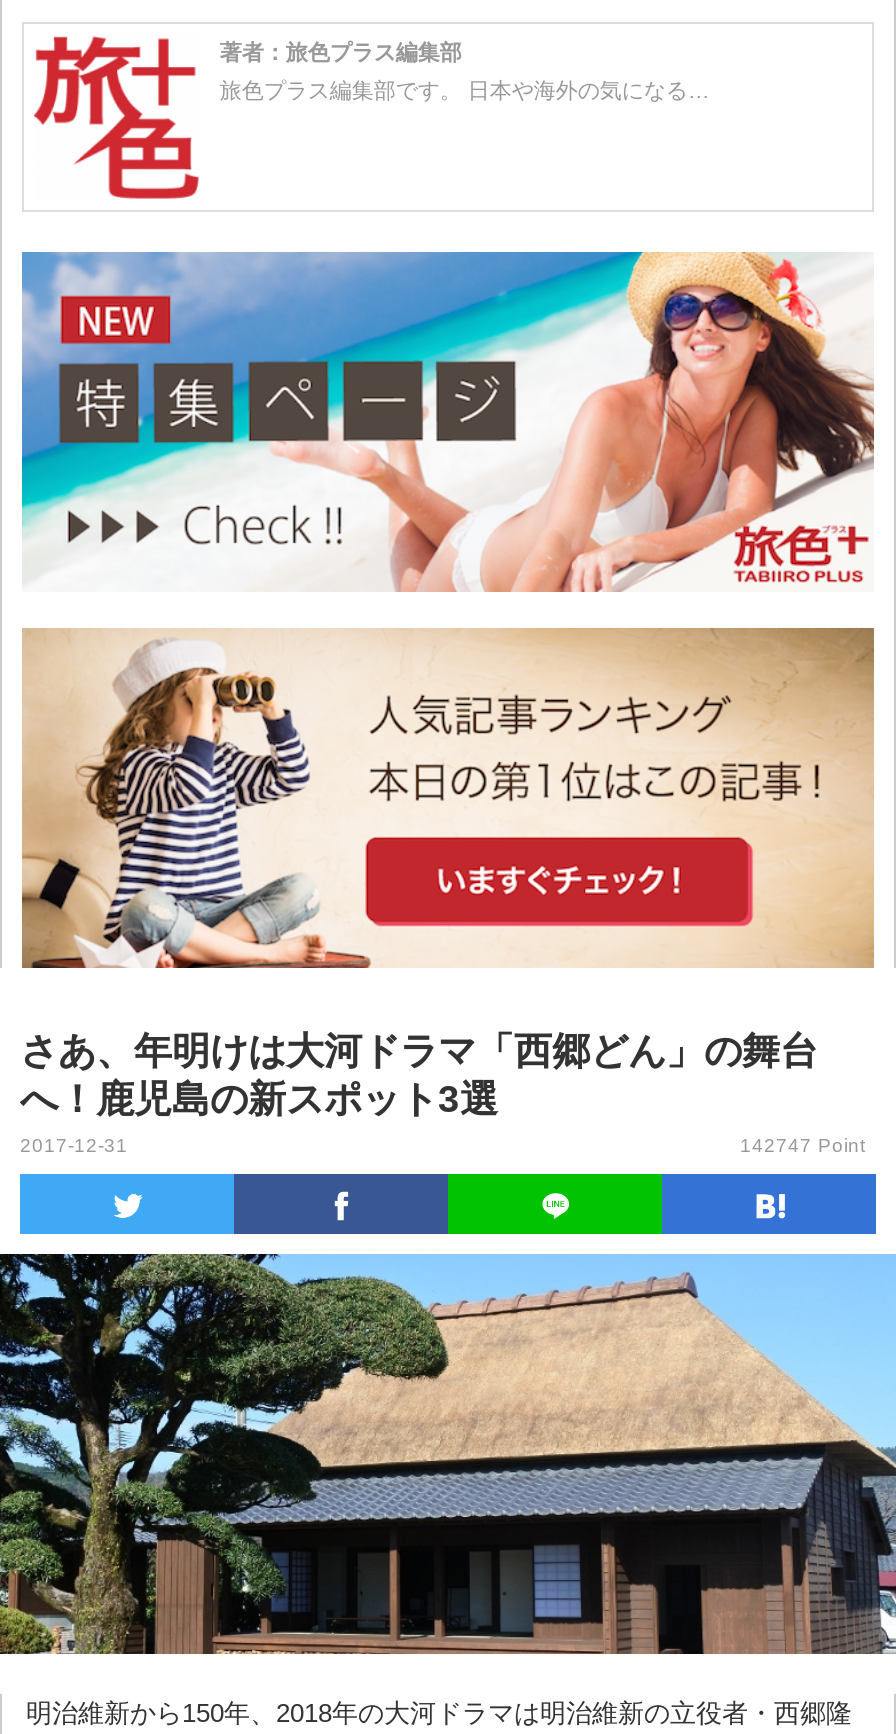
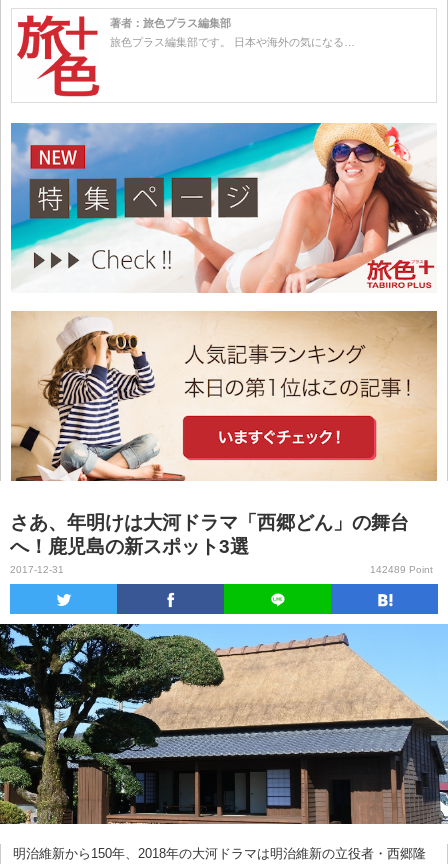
- 142747 Point
+ 142489 Point
